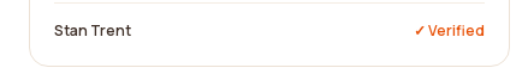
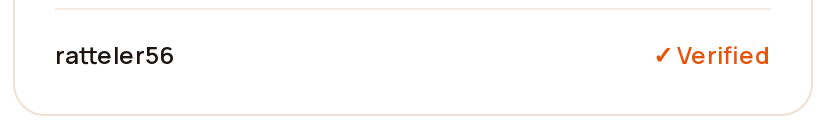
- Stan Trent
+ ratteler56
